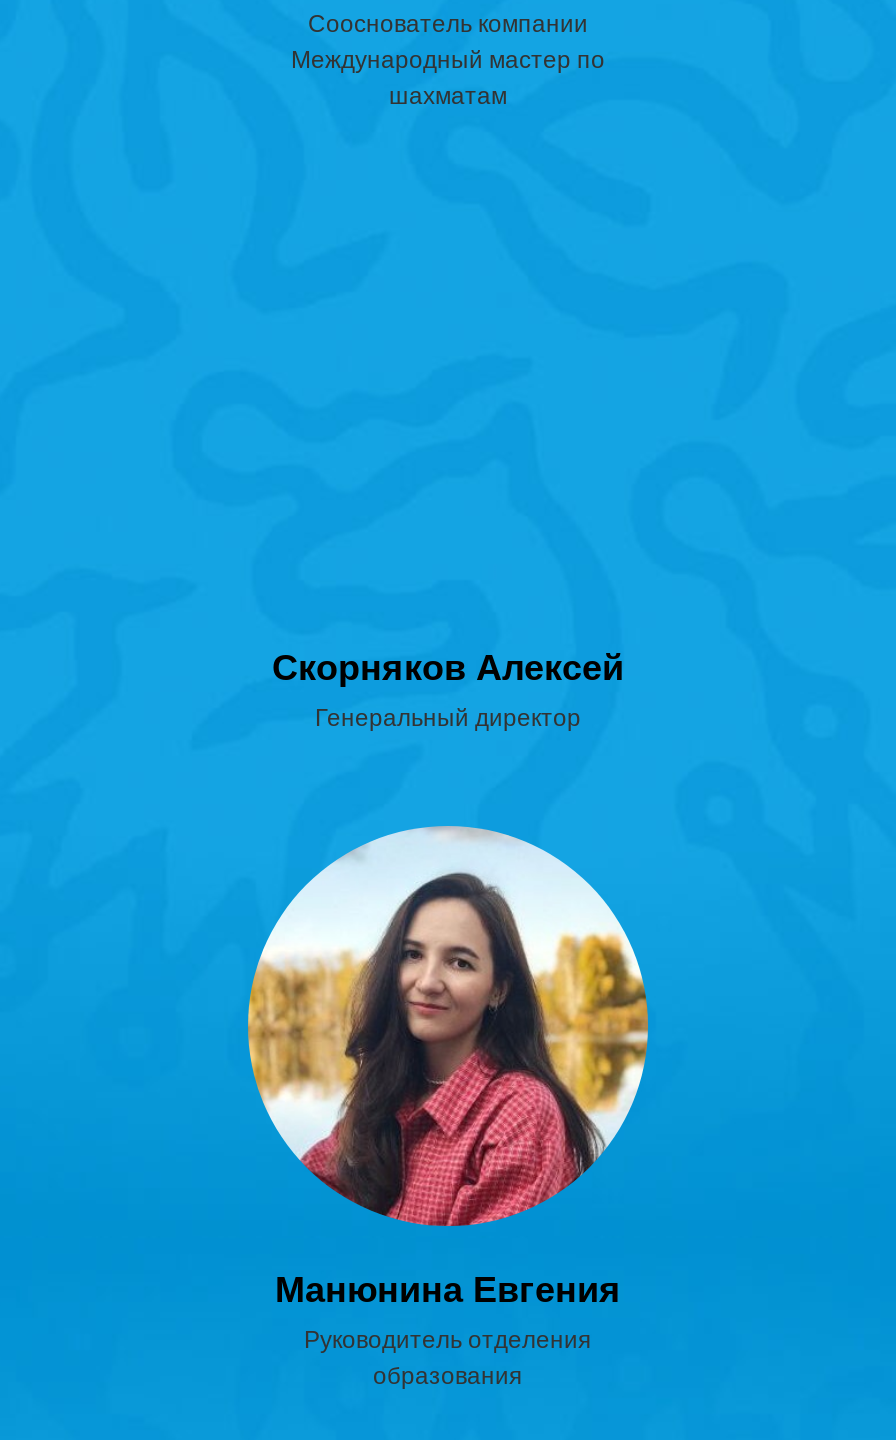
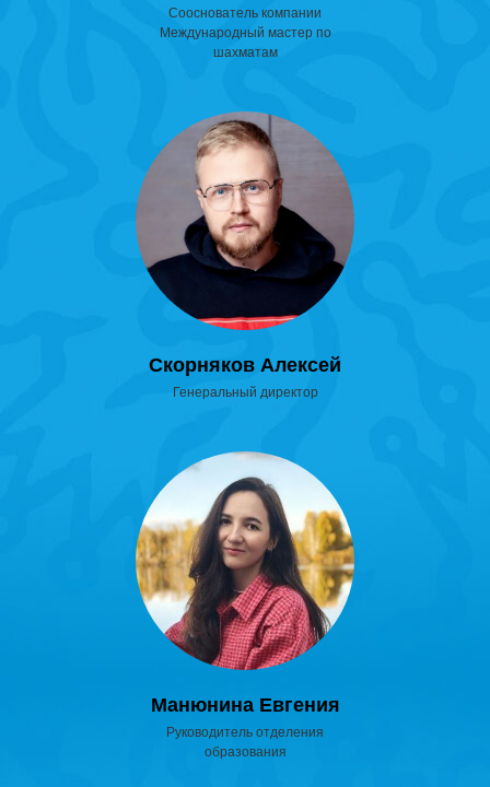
+ [image]
